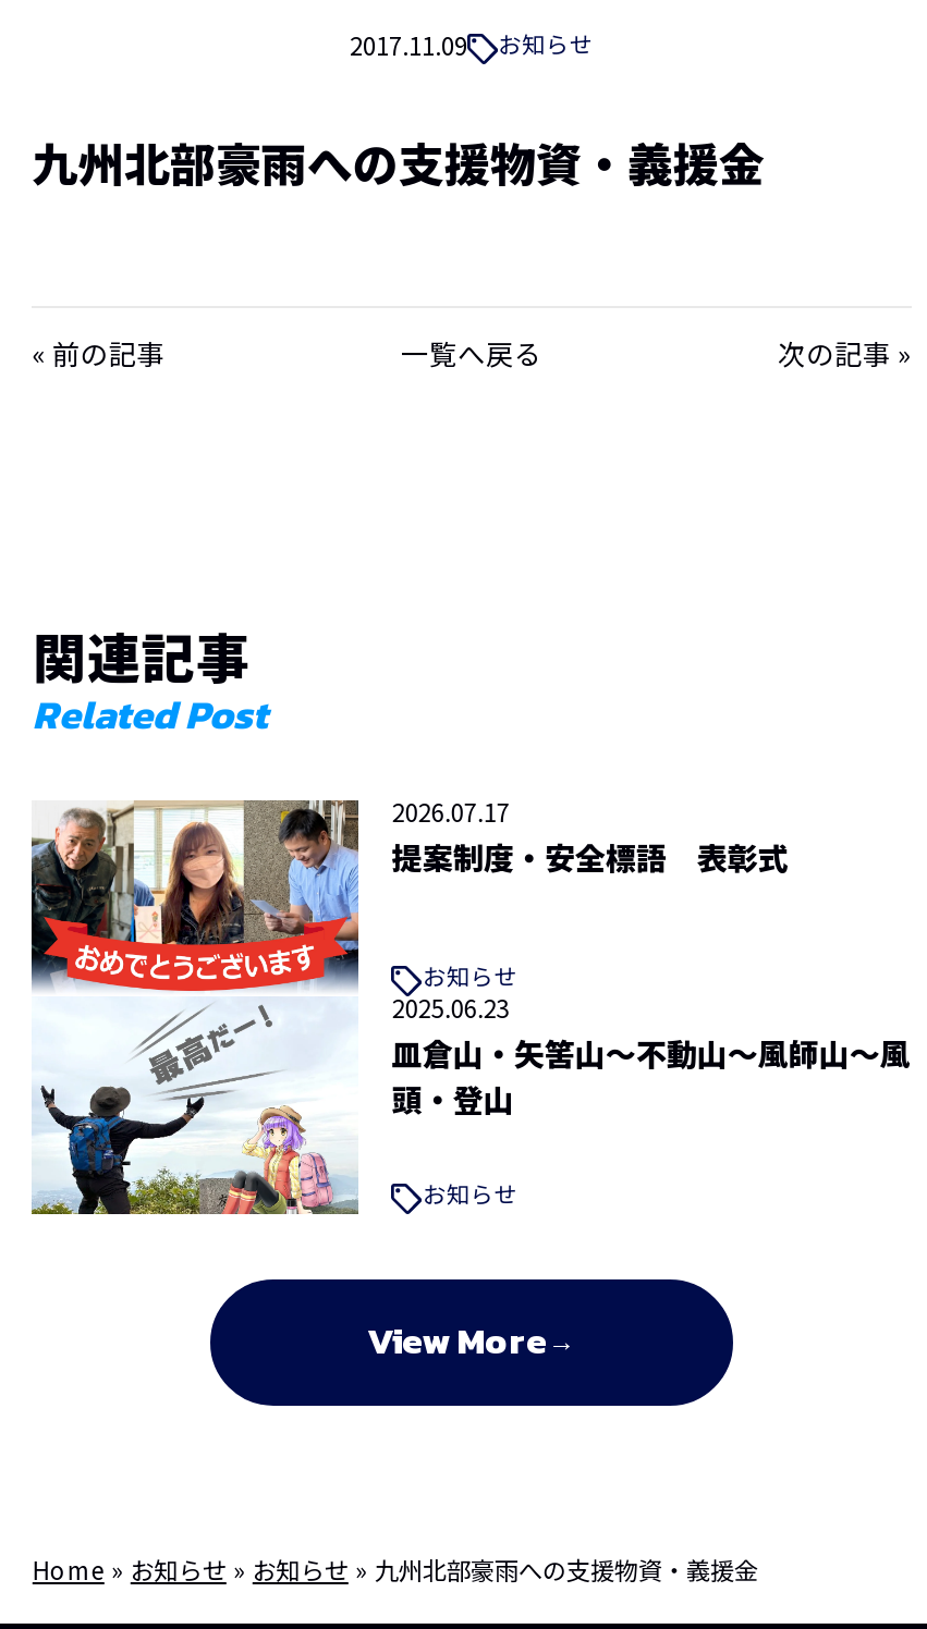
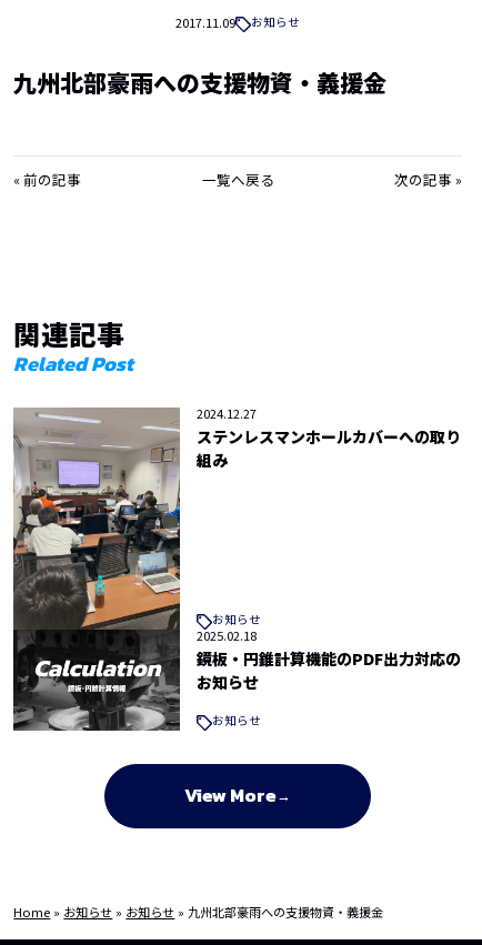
- [image]
- 2026.07.17
- 提案制度・安全標語 表彰式
+ [image]
+ 2024.12.27
+ ステンレスマンホールカバーへの取り
+ 組み

- 2025.06.23
- 皿倉山・矢筈山～不動山～風師山～風
- 頭・登山
+ 2025.02.18
+ 鏡板・円錐計算機能のPDF出力対応の
+ お知らせ
